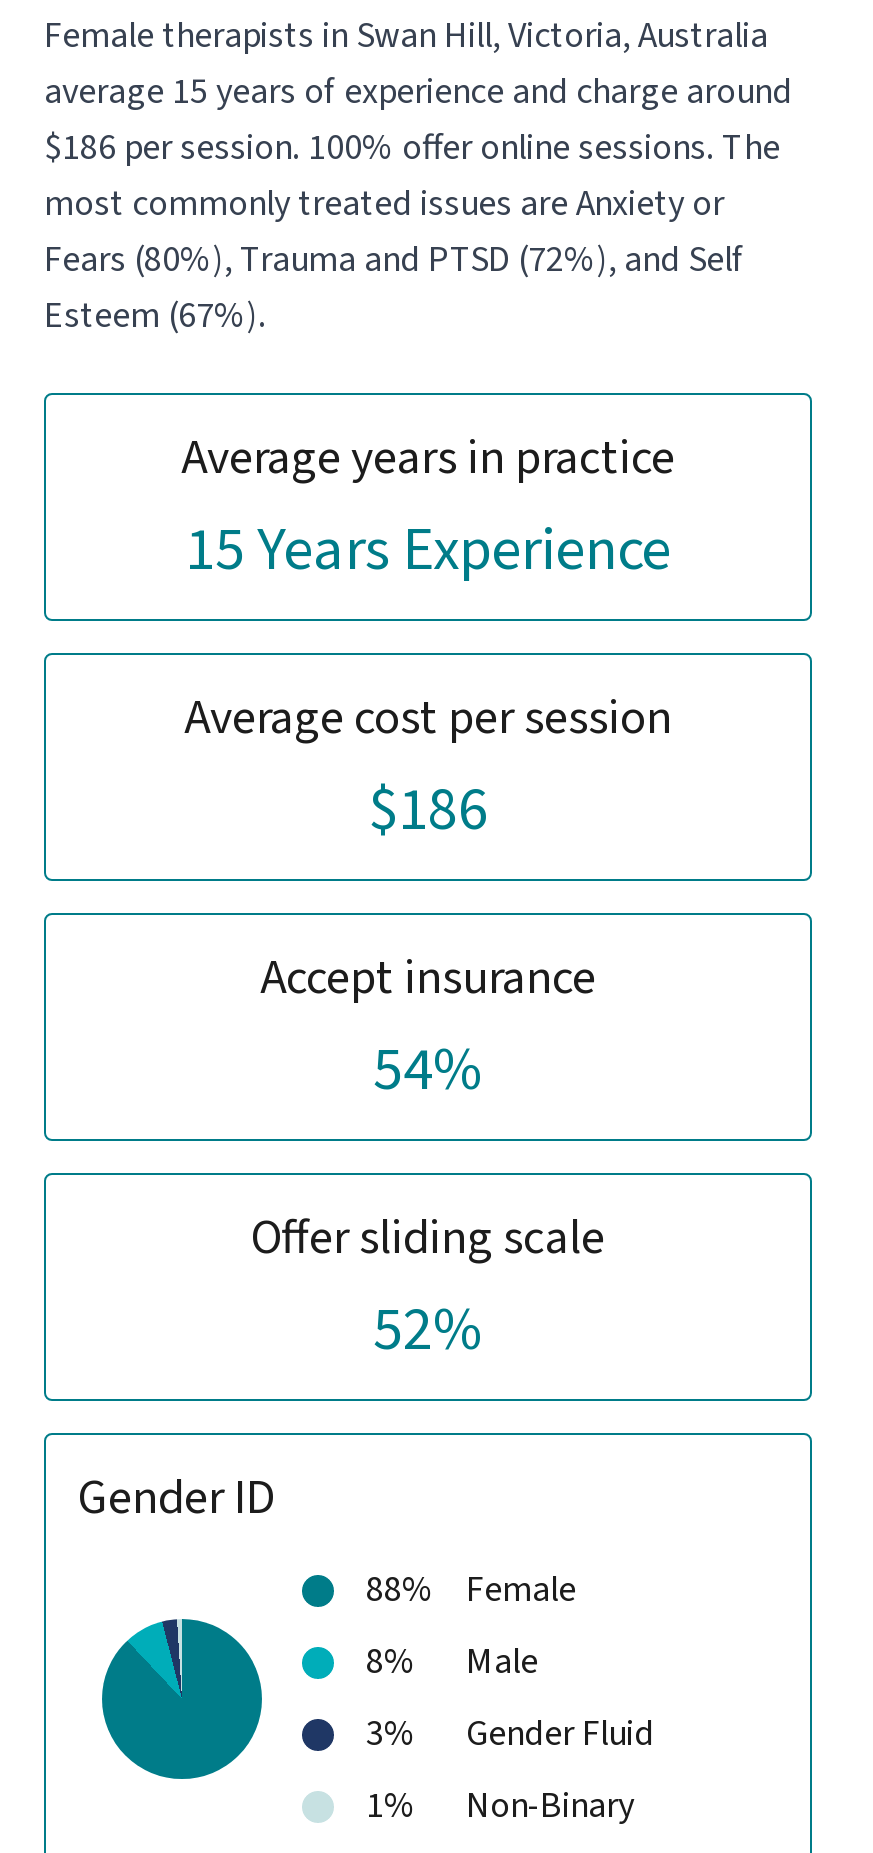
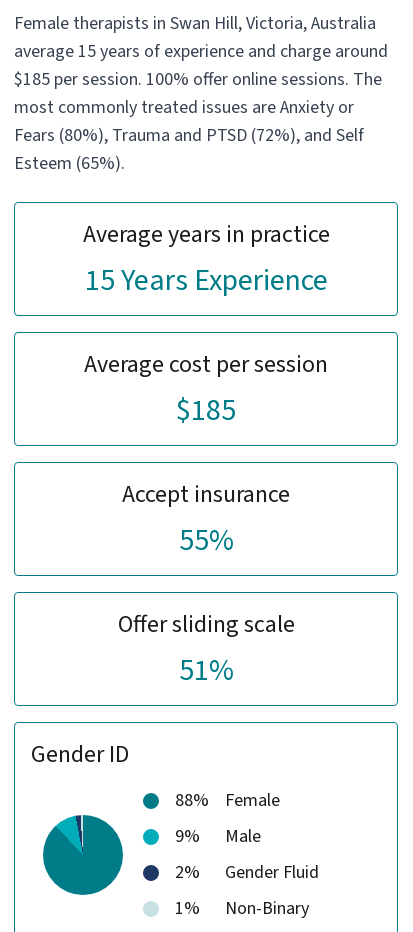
- $186 per session. 100% offer online sessions. The
+ $185 per session. 100% offer online sessions. The

- Esteem (67%).
+ Esteem (65%).

- $186
+ $185

- 54%
+ 55%

- 52%
+ 51%

- 8% Male
+ 9% Male

- 3% Gender Fluid
+ 2% Gender Fluid
